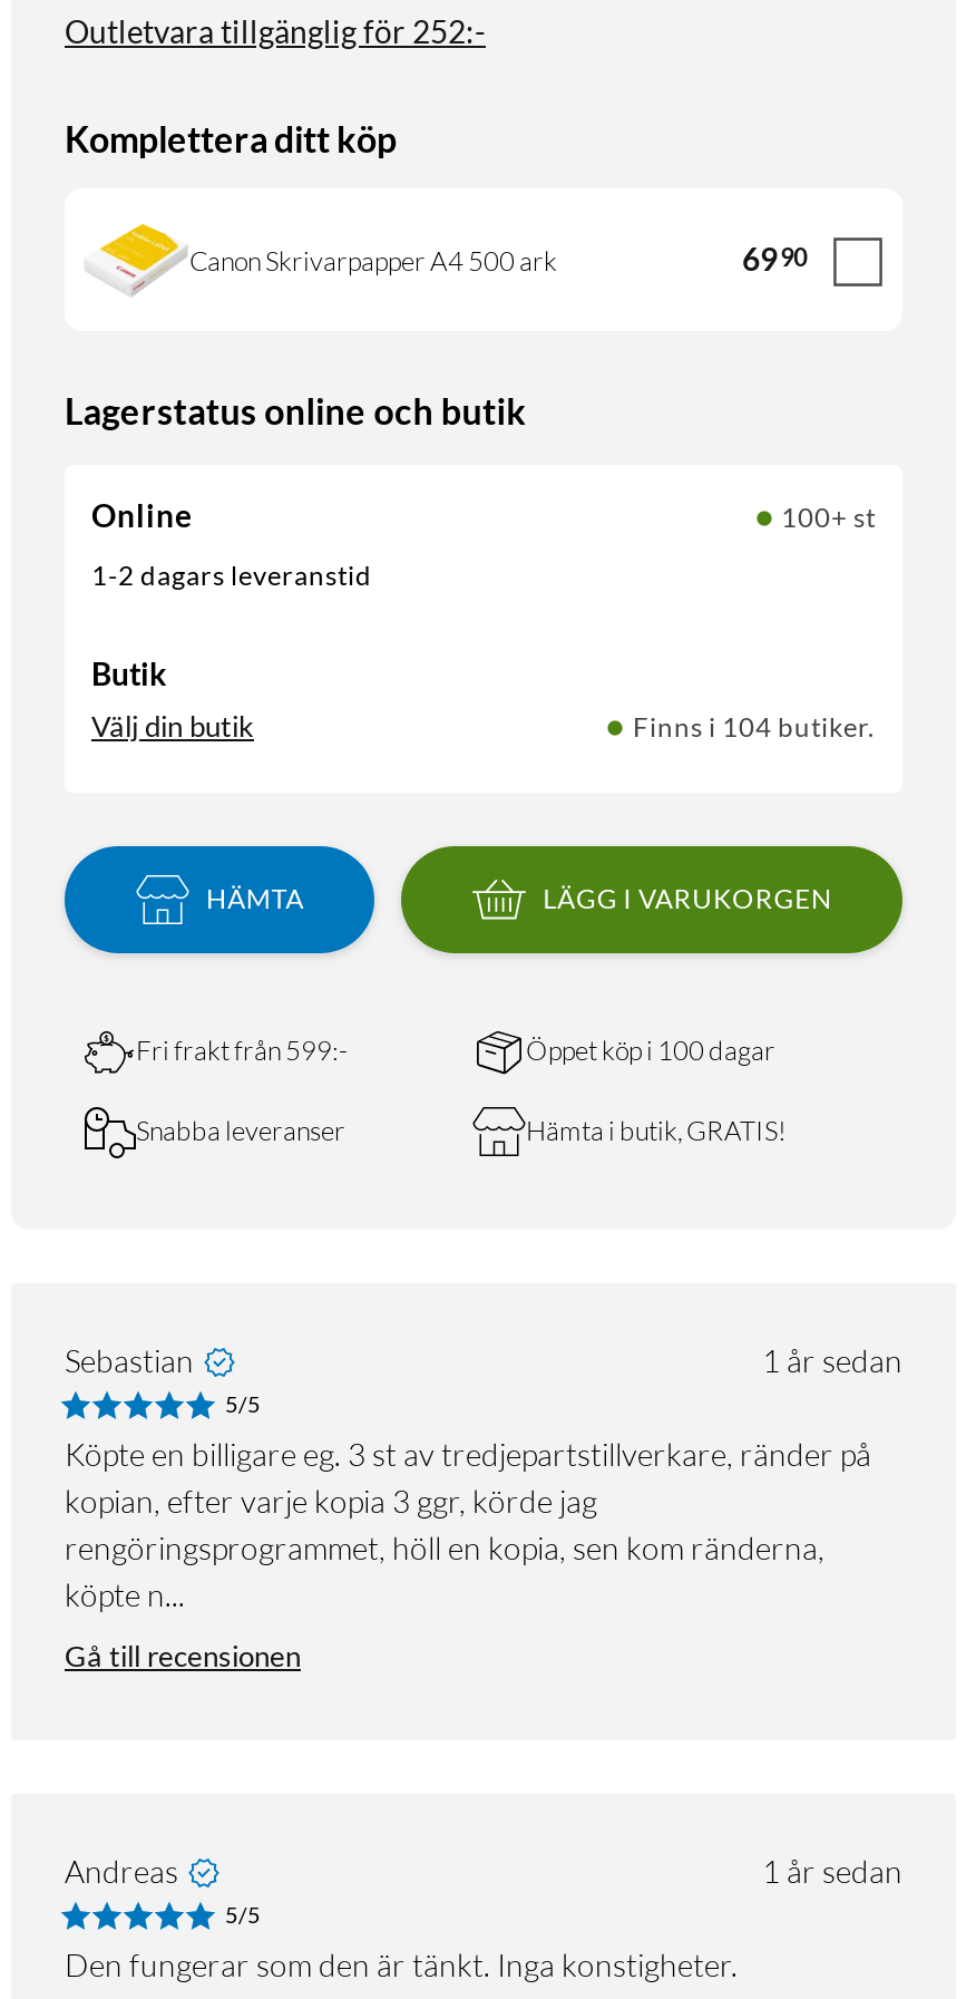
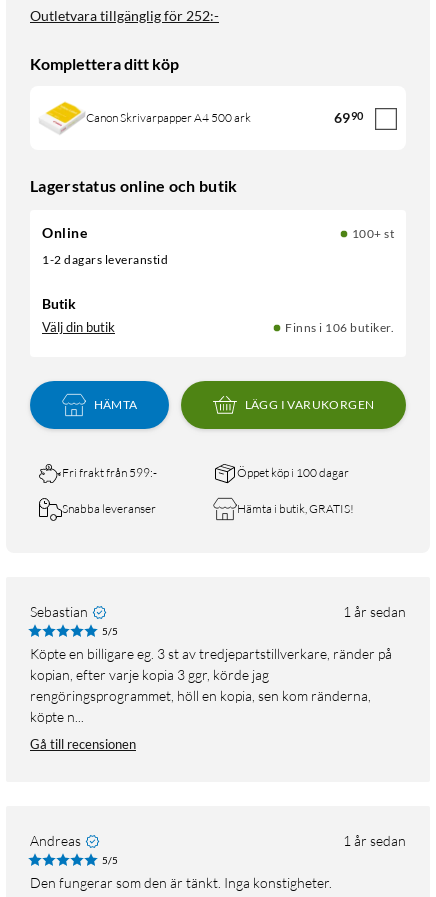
- Finns i 104 butiker.
+ Finns i 106 butiker.
